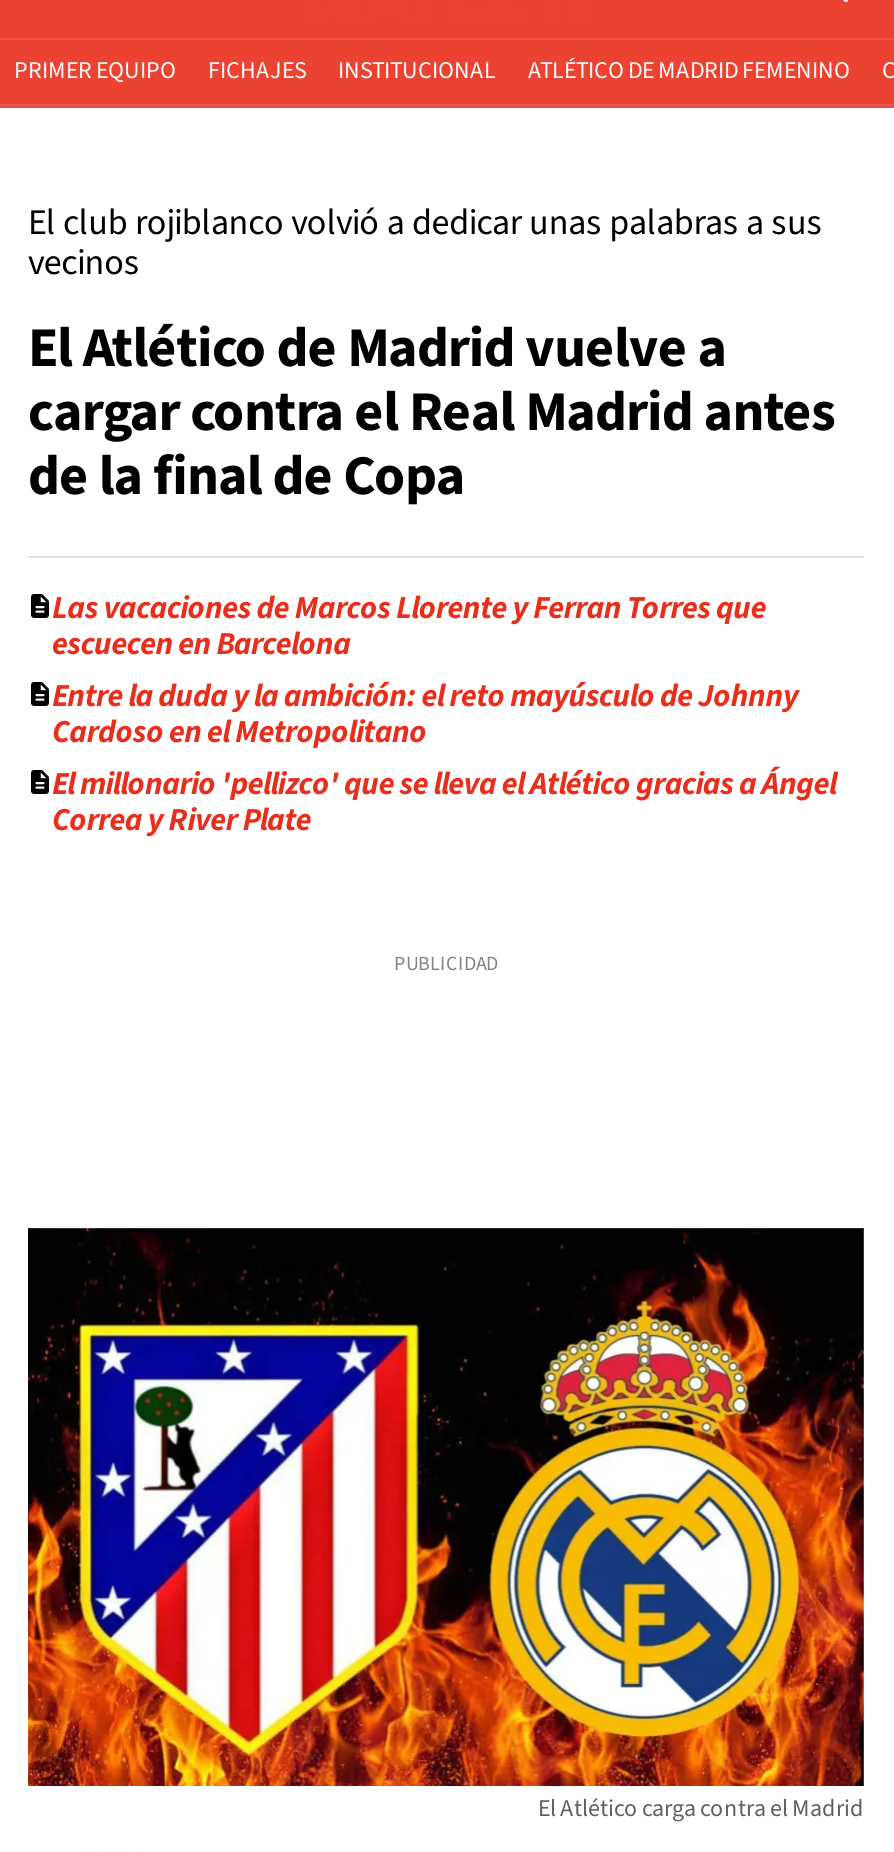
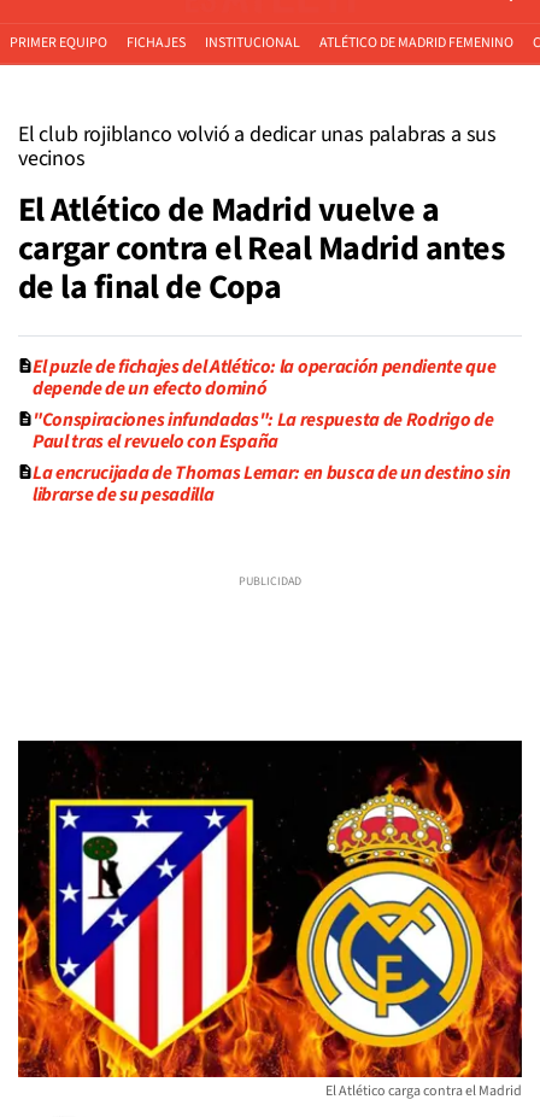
- Las vacaciones de Marcos Llorente y Ferran Torres que
- escuecen en Barcelona
- Entre la duda y la ambición: el reto mayúsculo de Johnny
- Cardoso en el Metropolitano
- El millonario 'pellizco' que se lleva el Atlético gracias a Ángel
- Correa y River Plate
+ El puzle de fichajes del Atlético: la operación pendiente que
+ depende de un efecto dominó
+ "Conspiraciones infundadas": La respuesta de Rodrigo de
+ Paul tras el revuelo con España
+ La encrucijada de Thomas Lemar: en busca de un destino sin
+ librarse de su pesadilla
